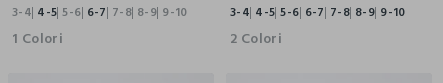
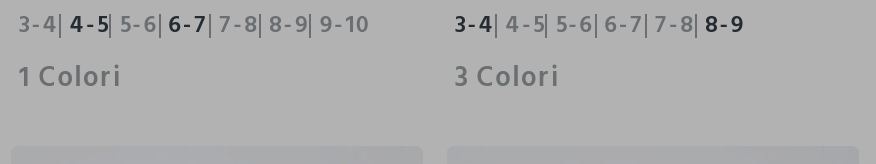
- 3-4 4-5 5-6 6-7 7-8 8-9 9-10
- 2 Colori
+ 3-4 4-5 5-6 6-7 7-8 8-9
+ 3 Colori
